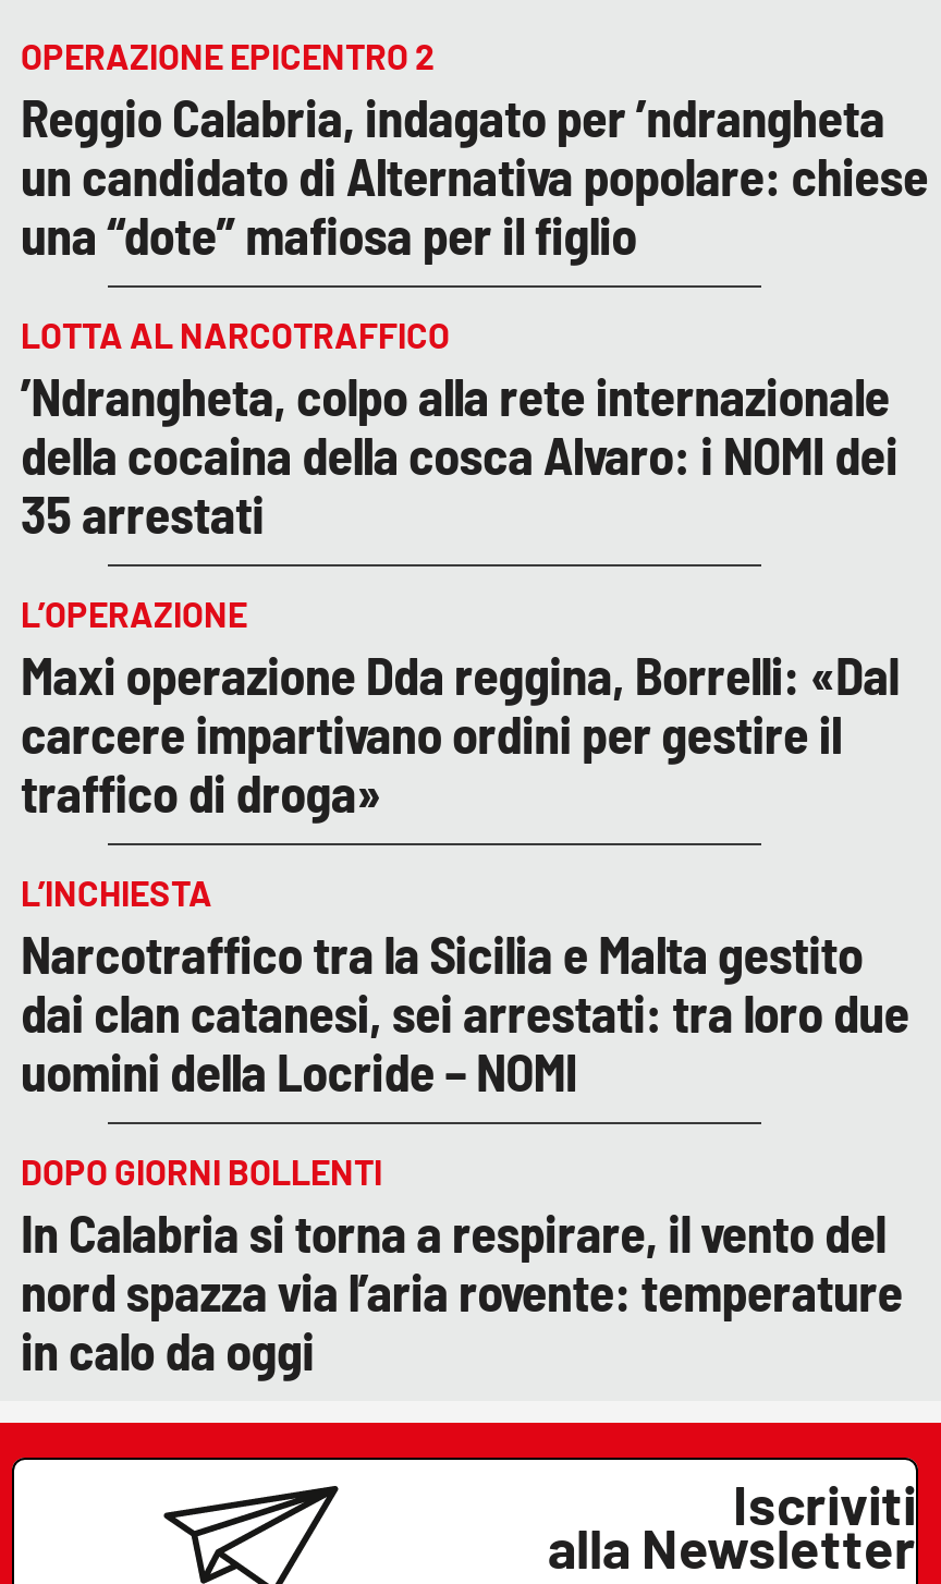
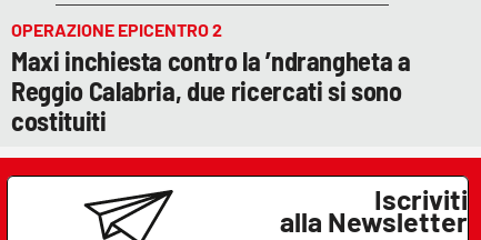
- Reggio Calabria, indagato per ’ndrangheta
- un candidato di Alternativa popolare: chiese
- una “dote” mafiosa per il figlio
- LOTTA AL NARCOTRAFFICO
- ’Ndrangheta, colpo alla rete internazionale
- della cocaina della cosca Alvaro: i NOMI dei
- 35 arrestati
- L’OPERAZIONE
- Maxi operazione Dda reggina, Borrelli: «Dal
- carcere impartivano ordini per gestire il
- traffico di droga»
- L’INCHIESTA
- Narcotraffico tra la Sicilia e Malta gestito
- dai clan catanesi, sei arrestati: tra loro due
- uomini della Locride – NOMI
- DOPO GIORNI BOLLENTI
- In Calabria si torna a respirare, il vento del
- nord spazza via l’aria rovente: temperature
- in calo da oggi
+ Maxi inchiesta contro la ’ndrangheta a
+ Reggio Calabria, due ricercati si sono
+ costituiti
